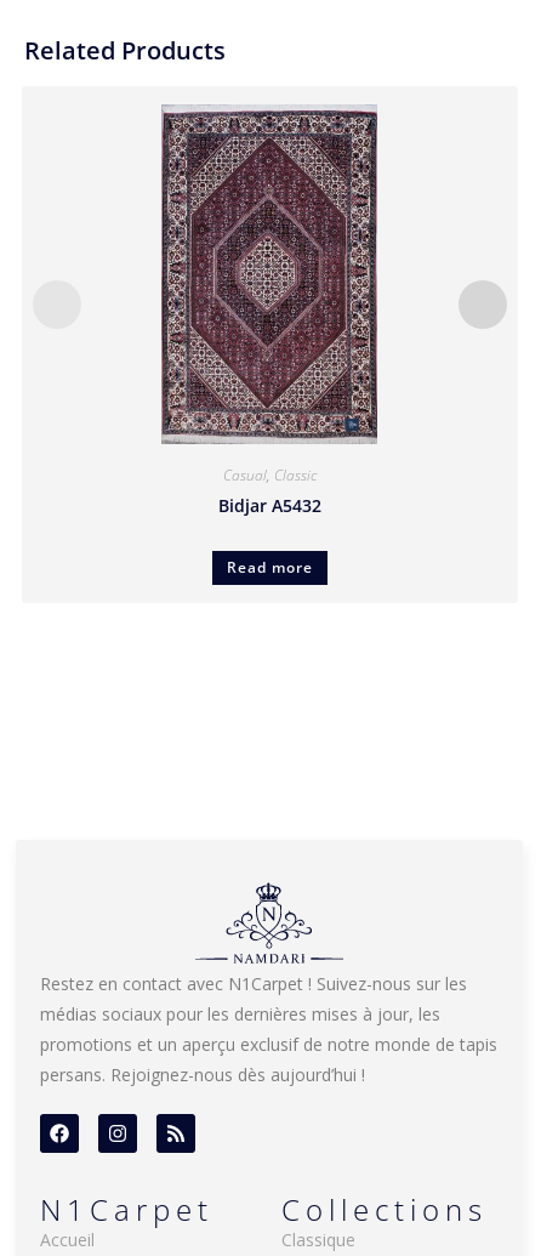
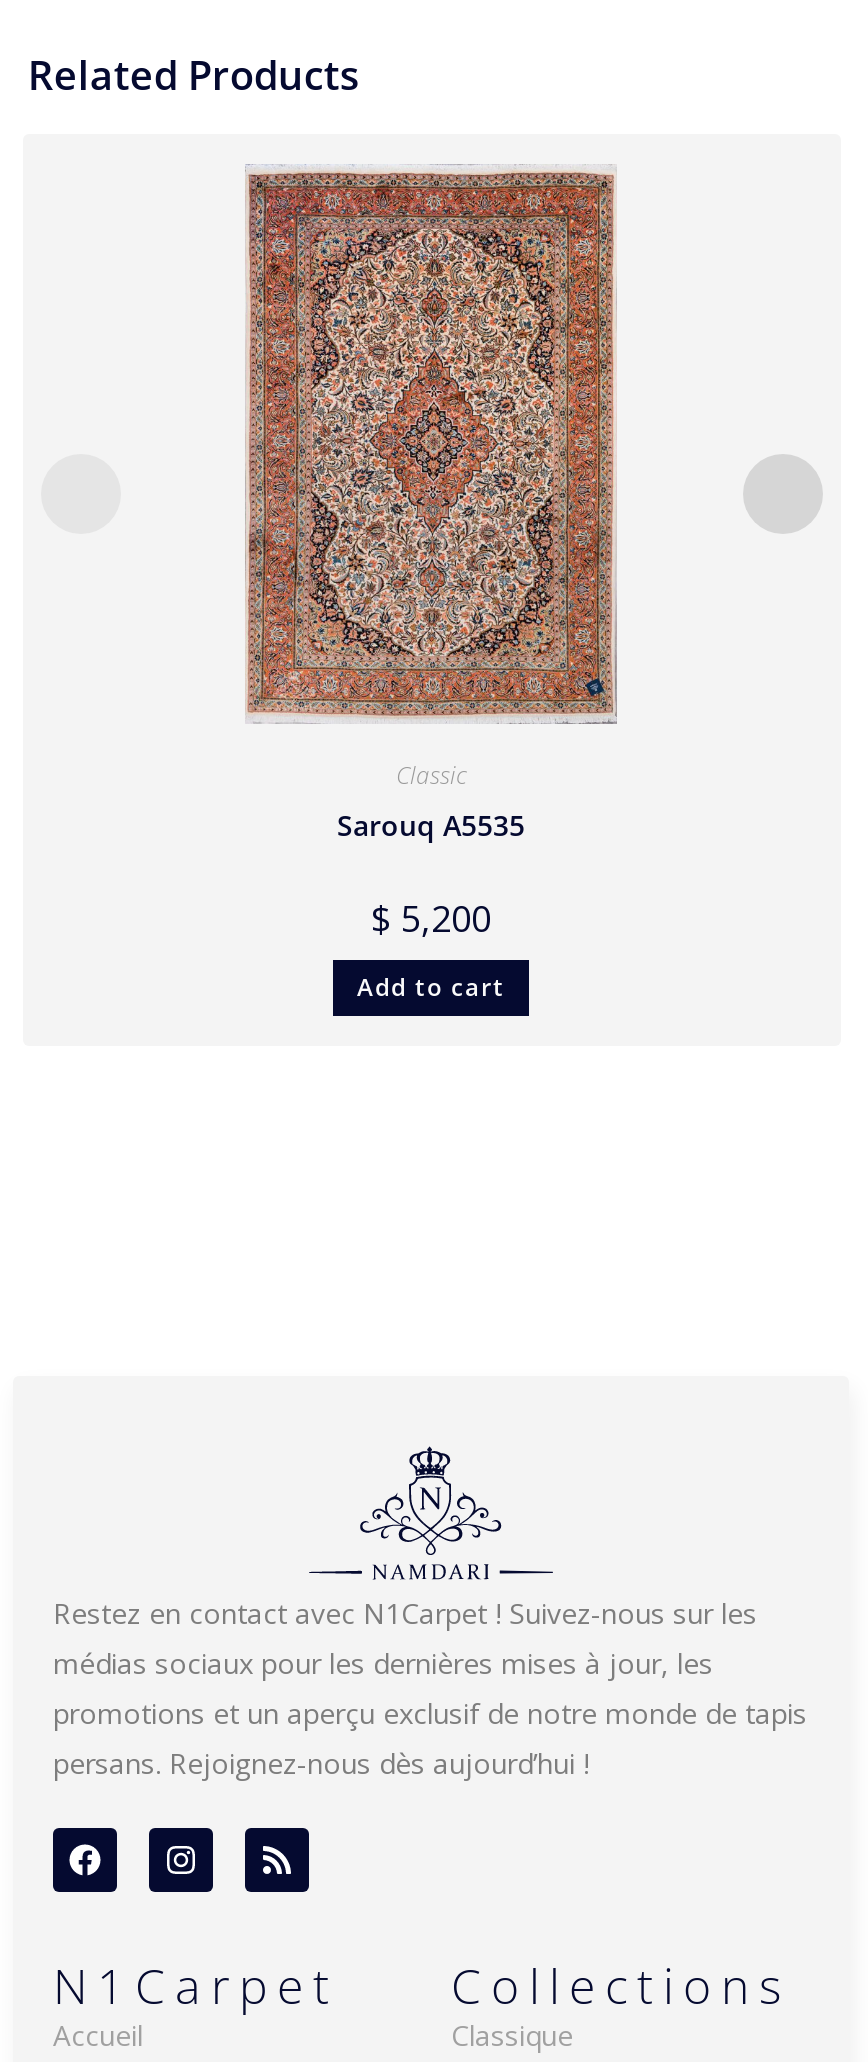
- [image]
- Casual, Classic
- Bidjar A5432
- Read more
+ [image]
+ Classic
+ Sarouq A5535
+ $5,200
+ Add to cart
